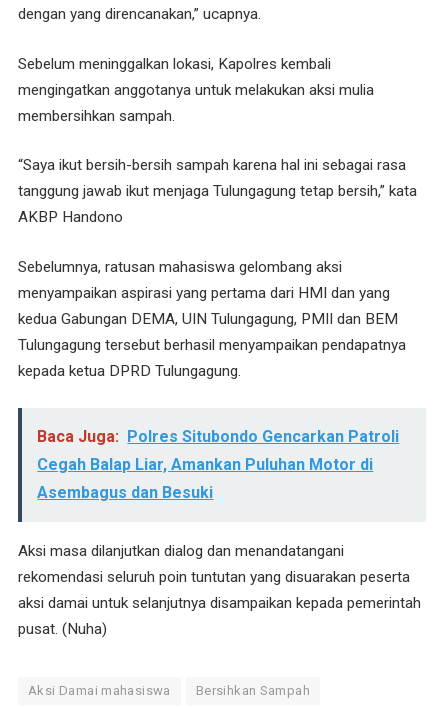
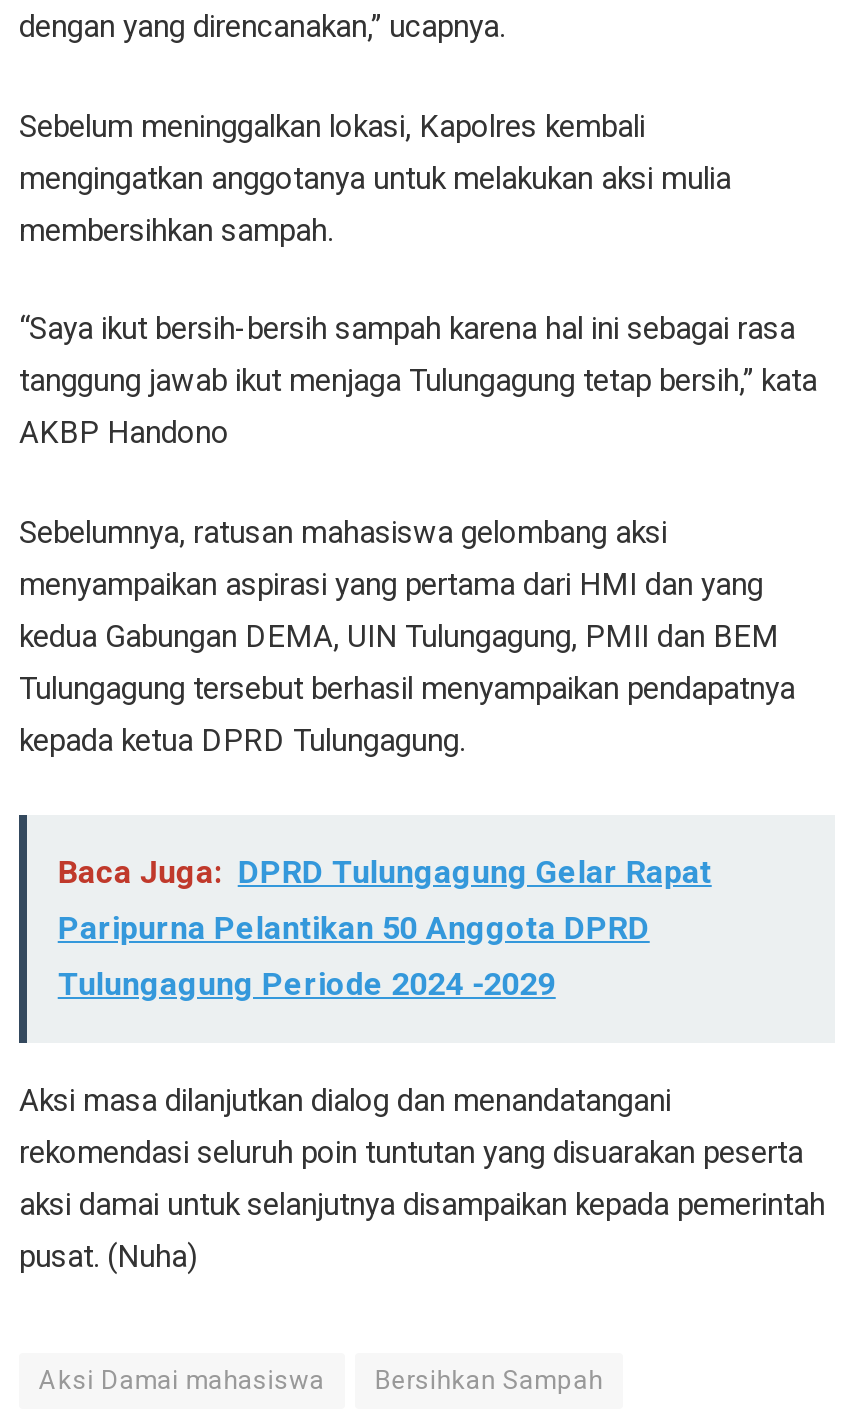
- Baca Juga: Polres Situbondo Gencarkan Patroli
+ Baca Juga: DPRD Tulungagung Gelar Rapat

- Cegah Balap Liar, Amankan Puluhan Motor di
+ Paripurna Pelantikan 50 Anggota DPRD

- Asembagus dan Besuki
+ Tulungagung Periode 2024 -2029
